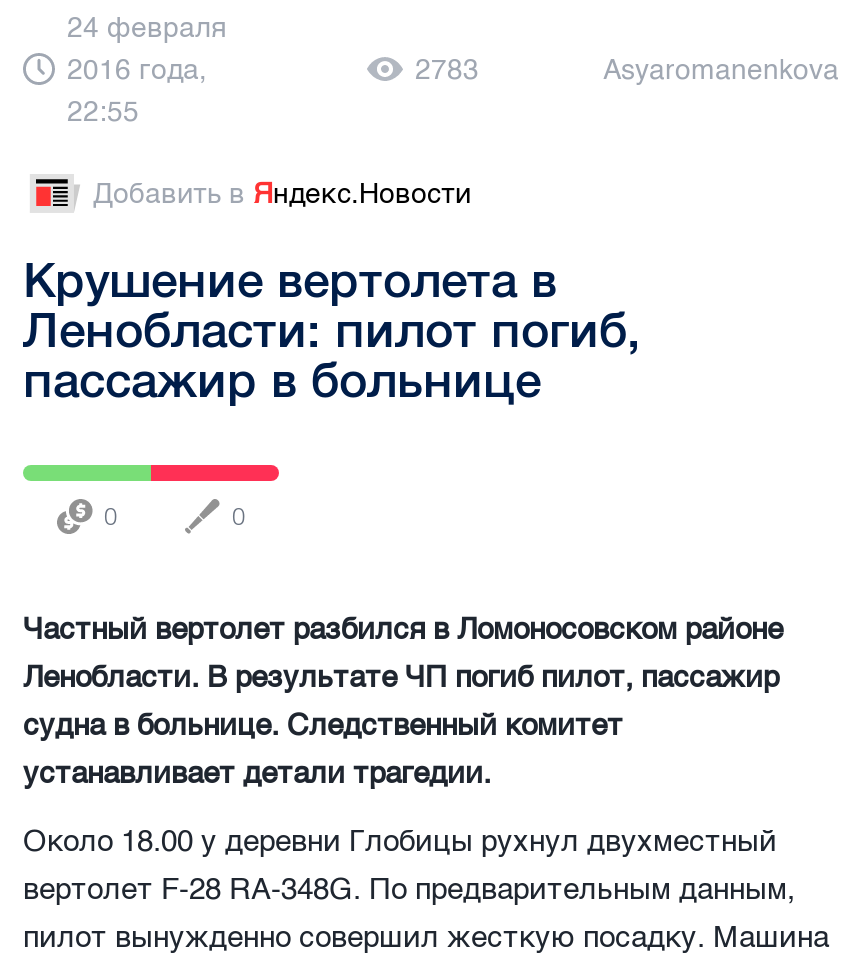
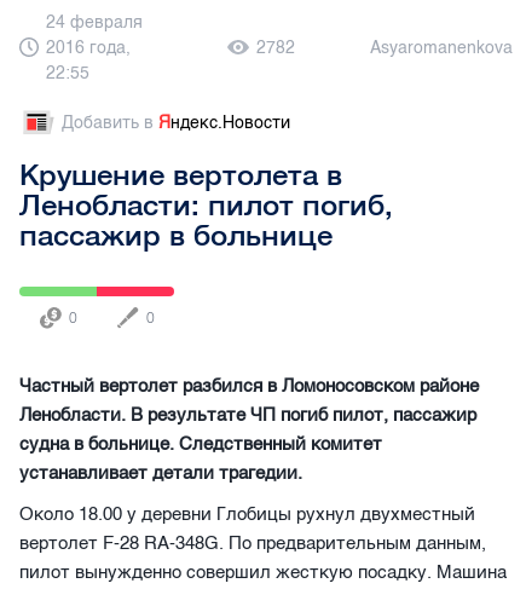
- 2783
+ 2782
